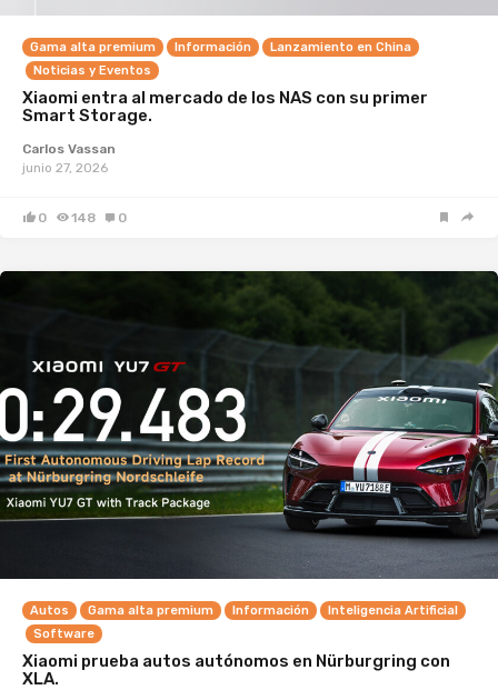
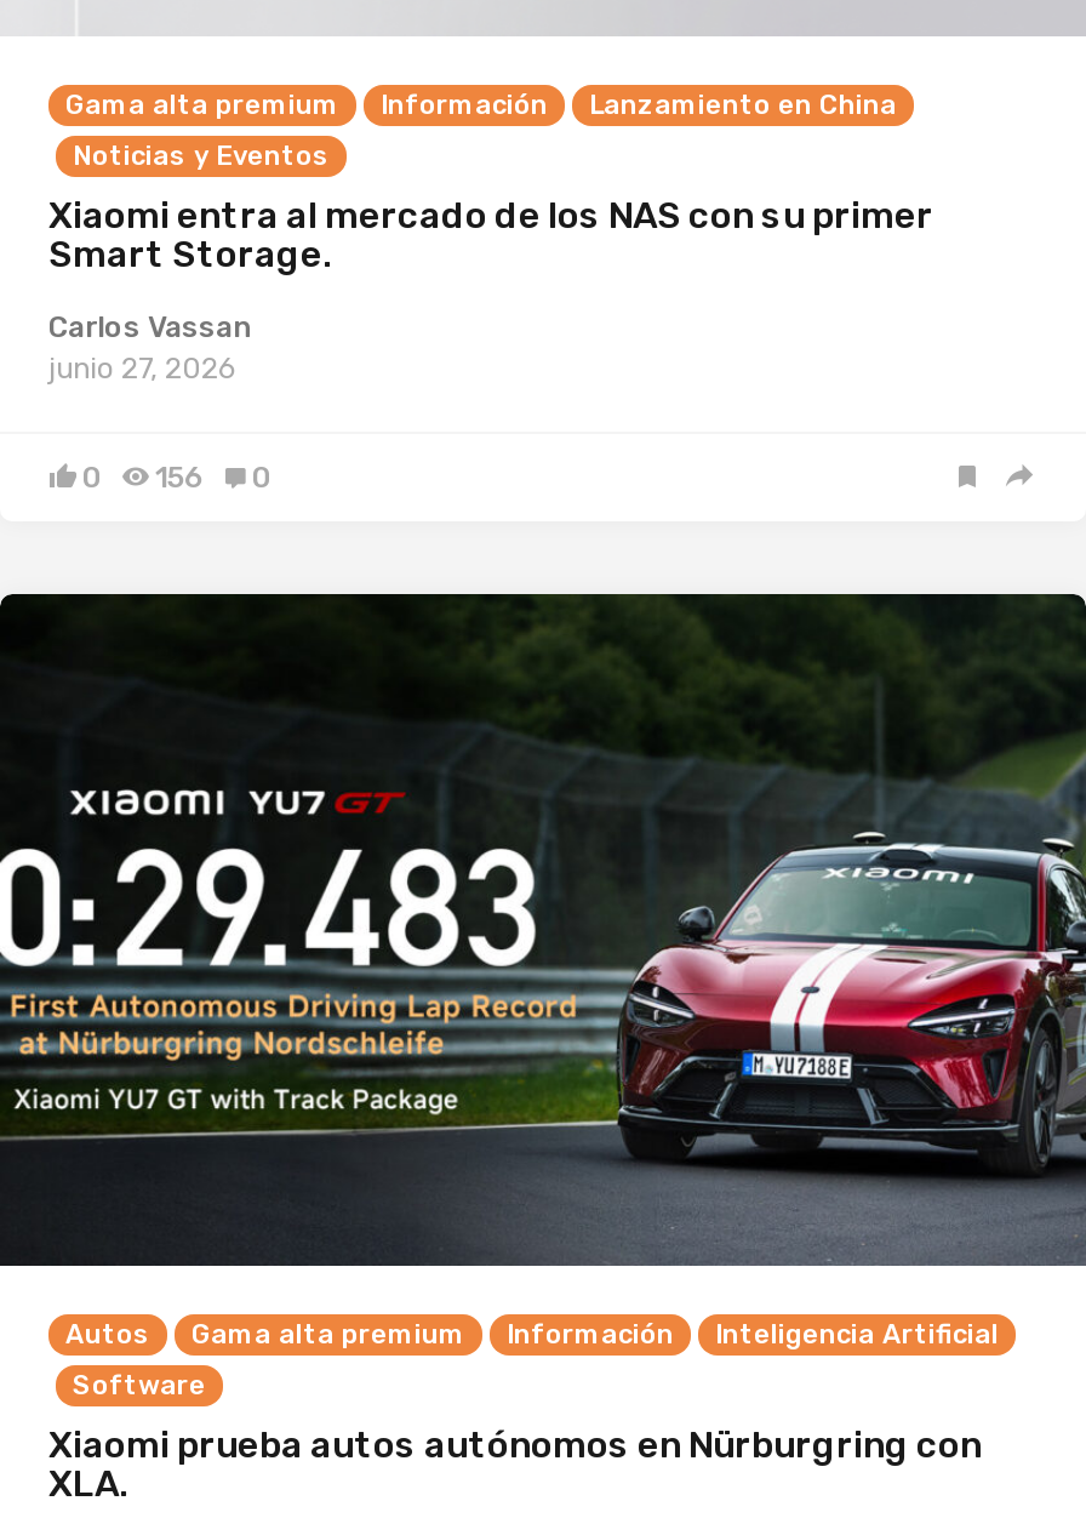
- 0 148 0
+ 0 156 0
